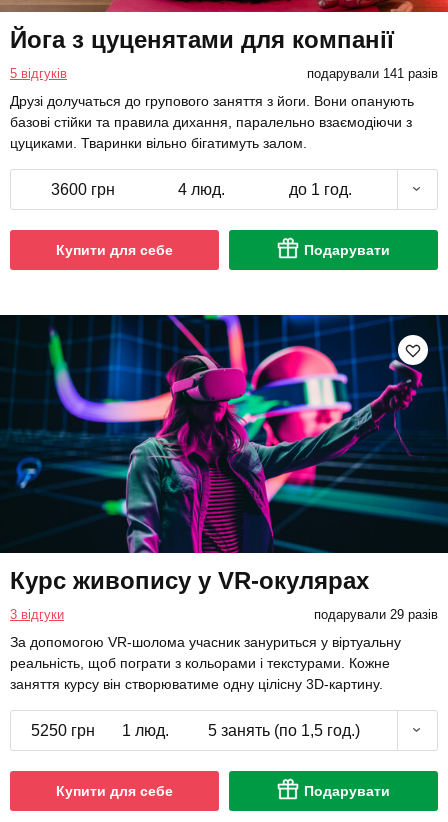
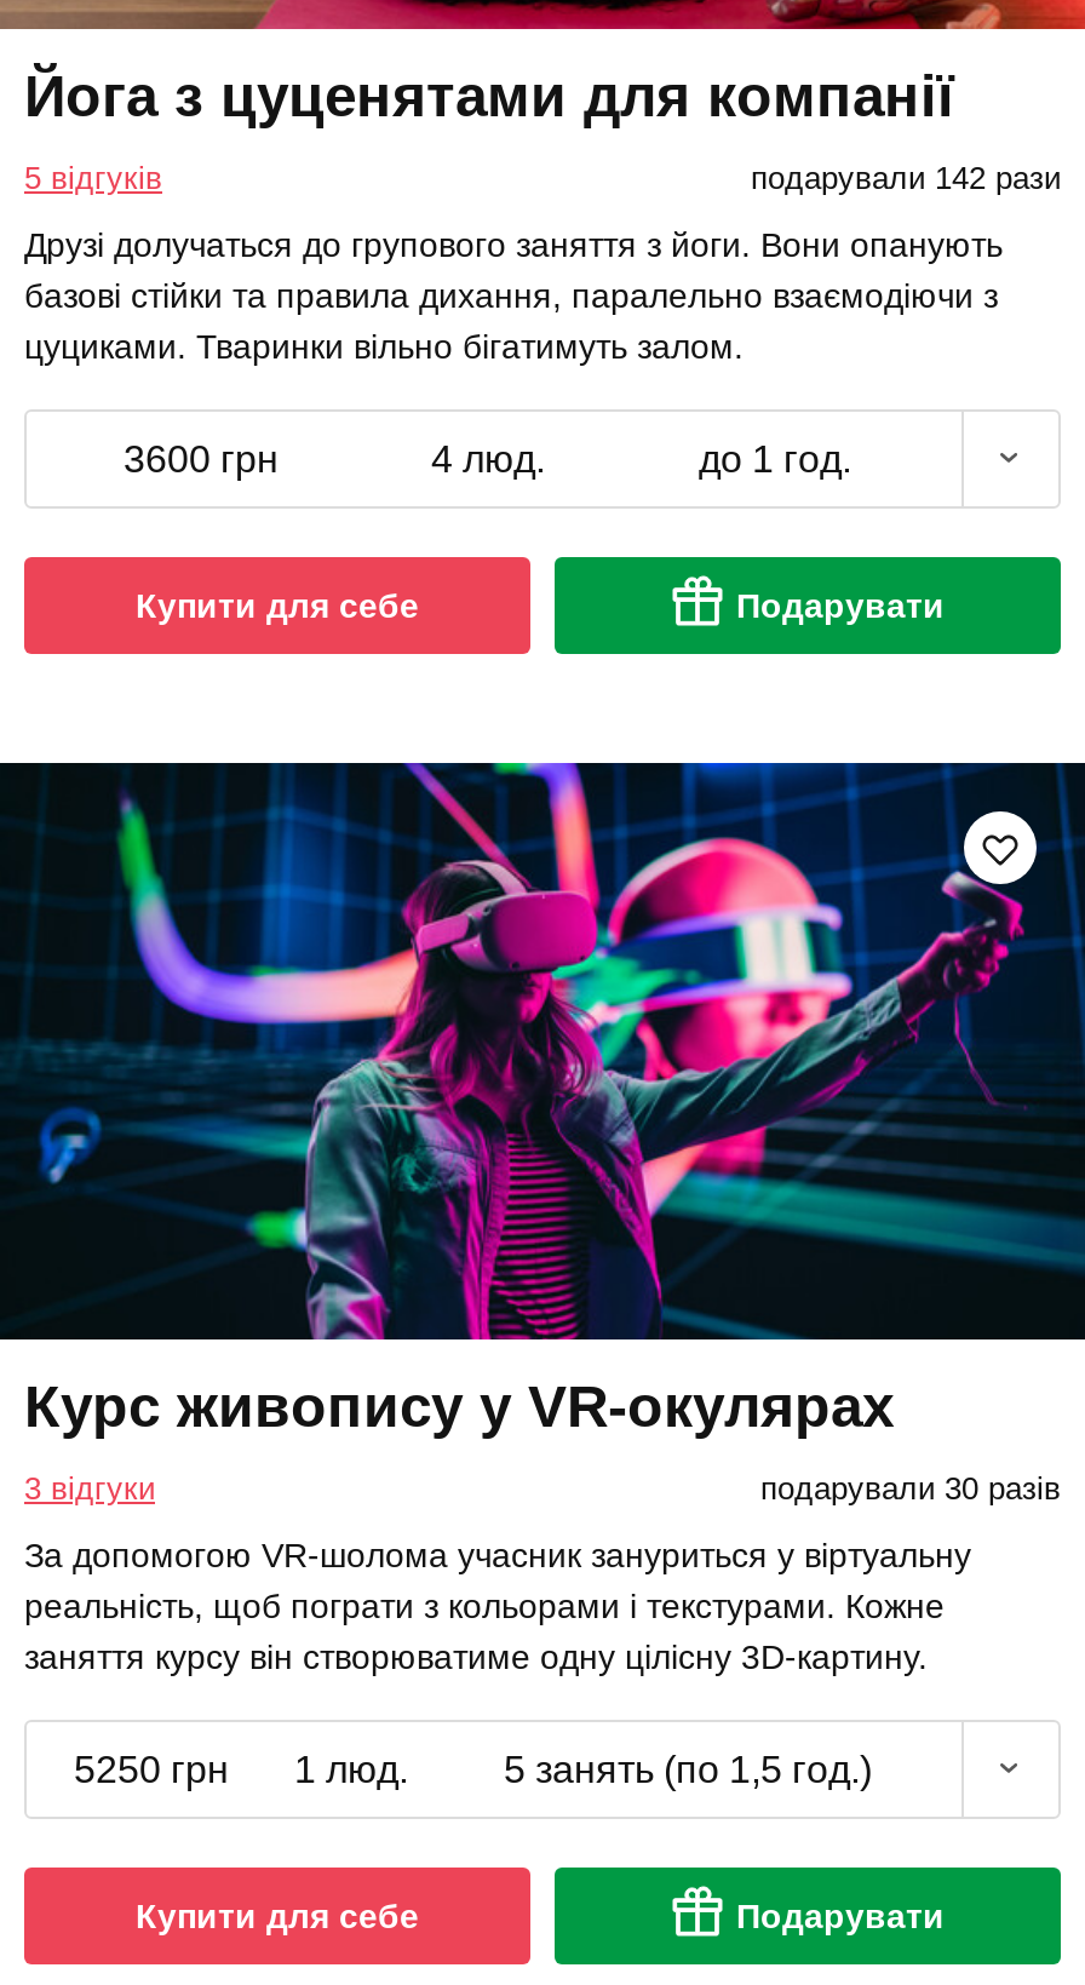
- подарували 141 разів
+ подарували 142 рази

- подарували 29 разів
+ подарували 30 разів
